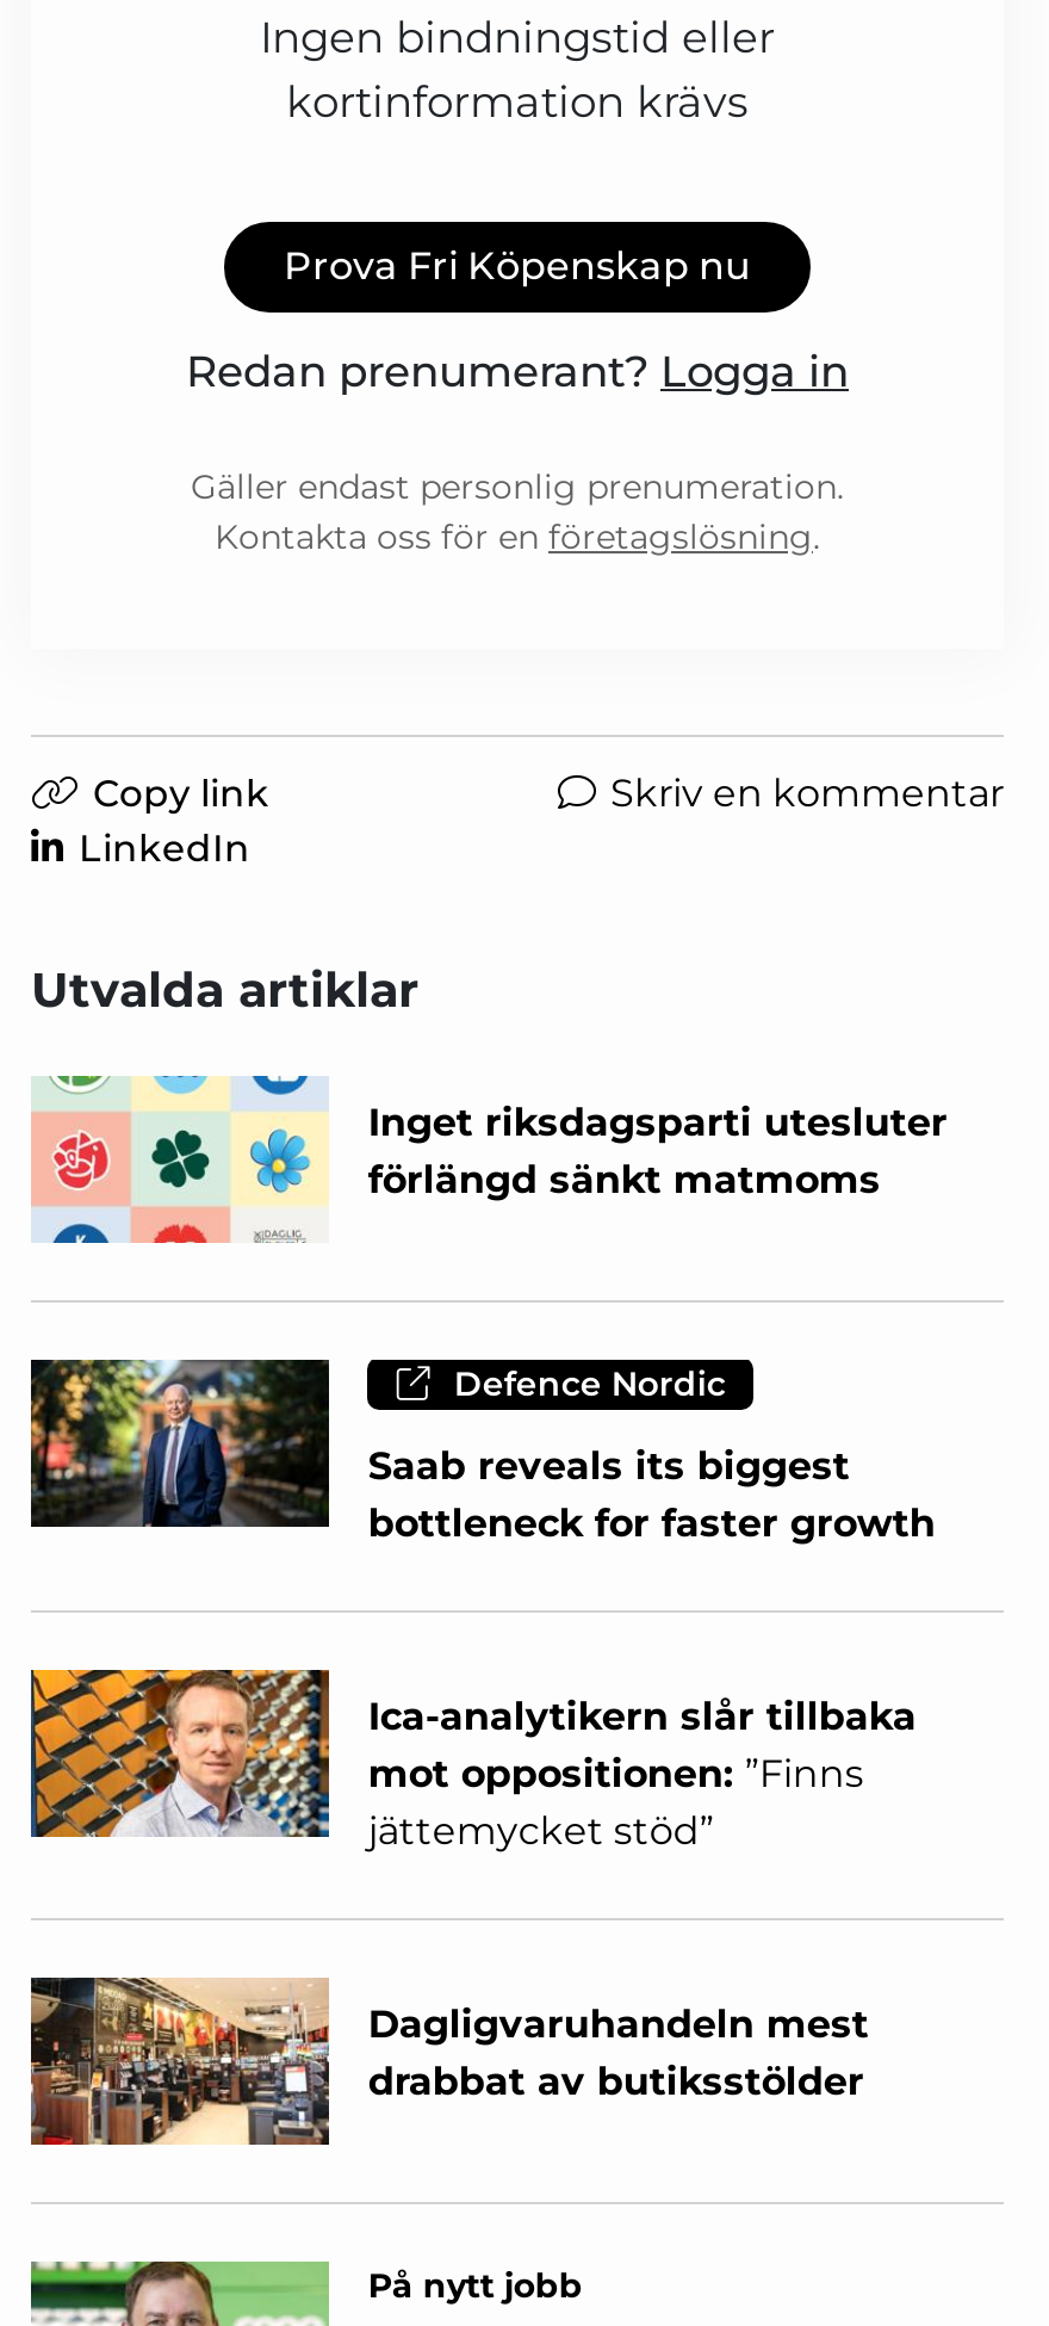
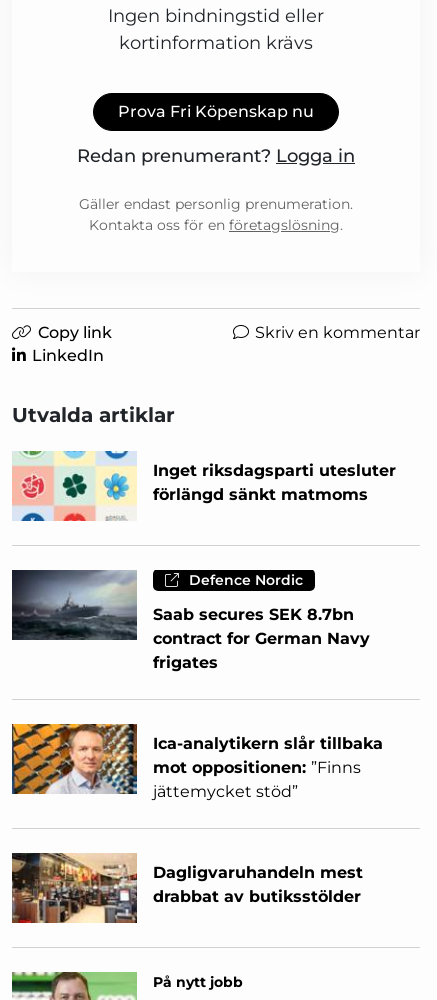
- [image]
- Saab reveals its biggest
- bottleneck for faster growth
+ [image]
+ Saab secures SEK 8.7bn
+ contract for German Navy
+ frigates
